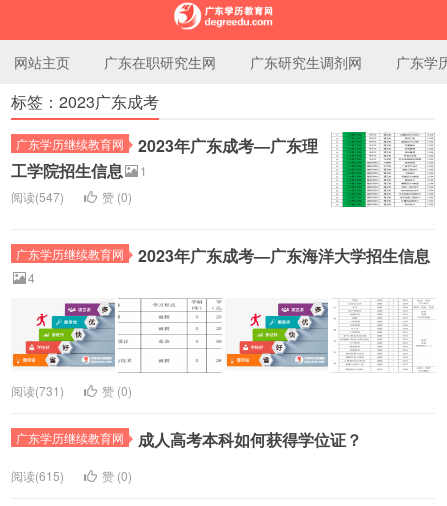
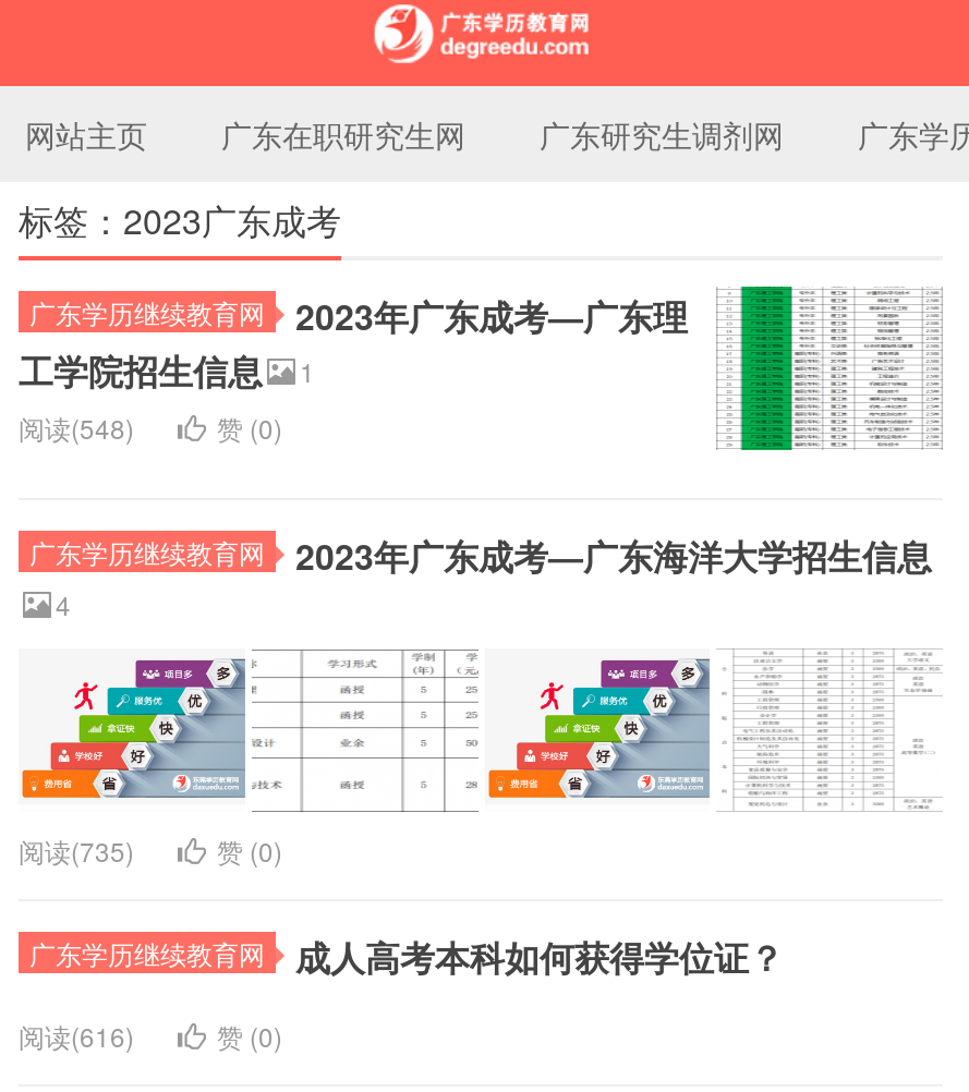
- 阅读(547)
+ 阅读(548)

- 阅读(731)
+ 阅读(735)

- 阅读(615)
+ 阅读(616)
